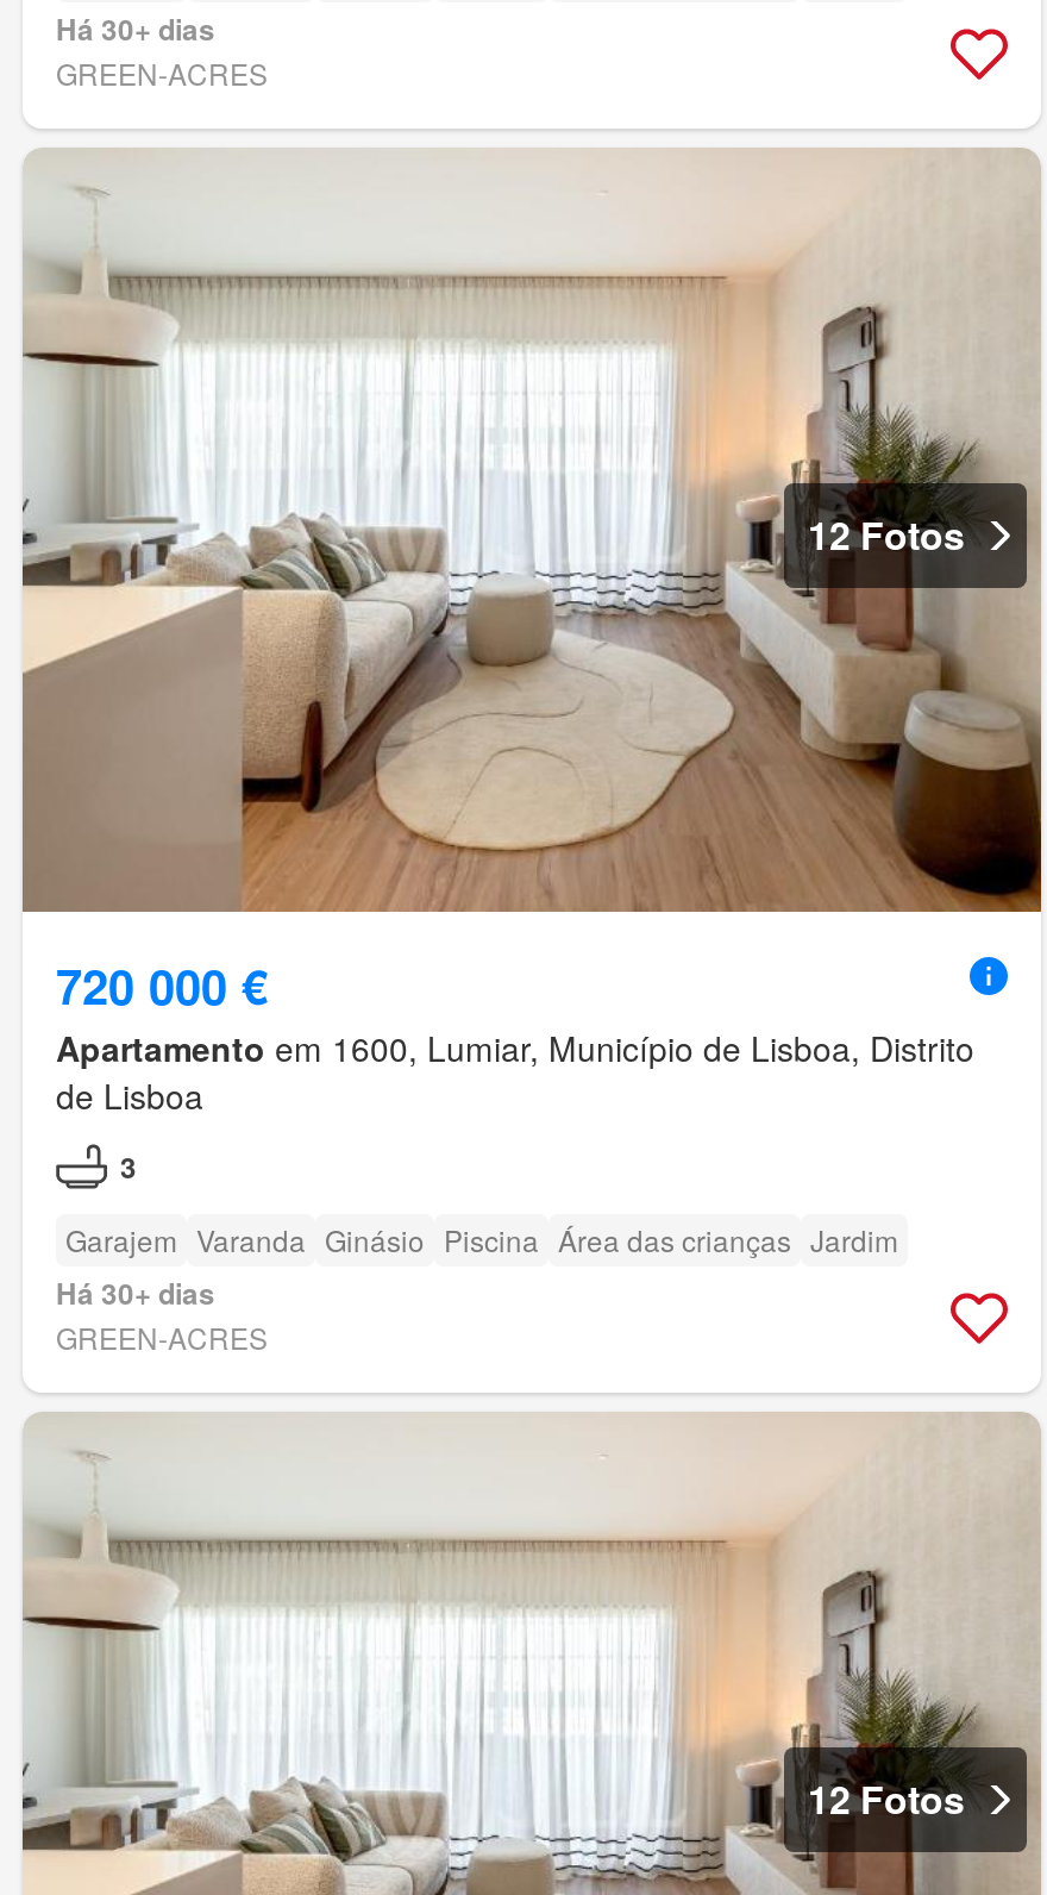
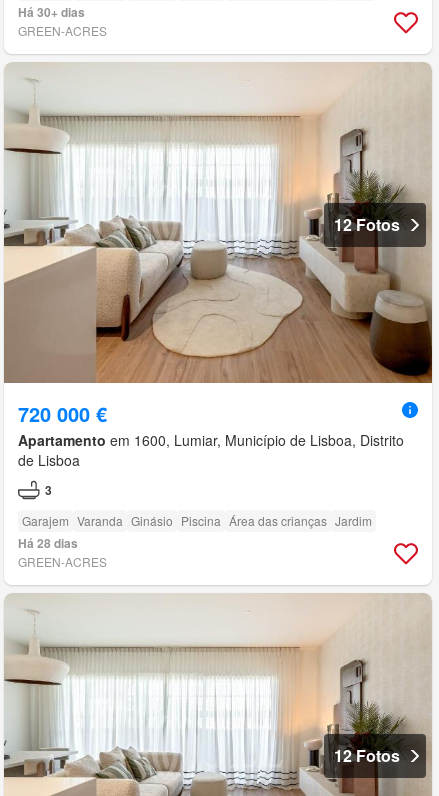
- Há 30+ dias
+ Há 28 dias
